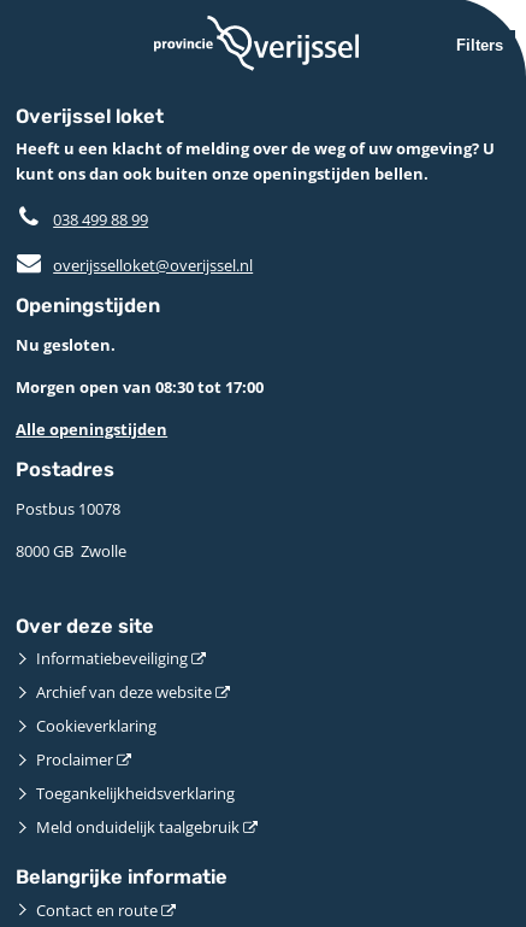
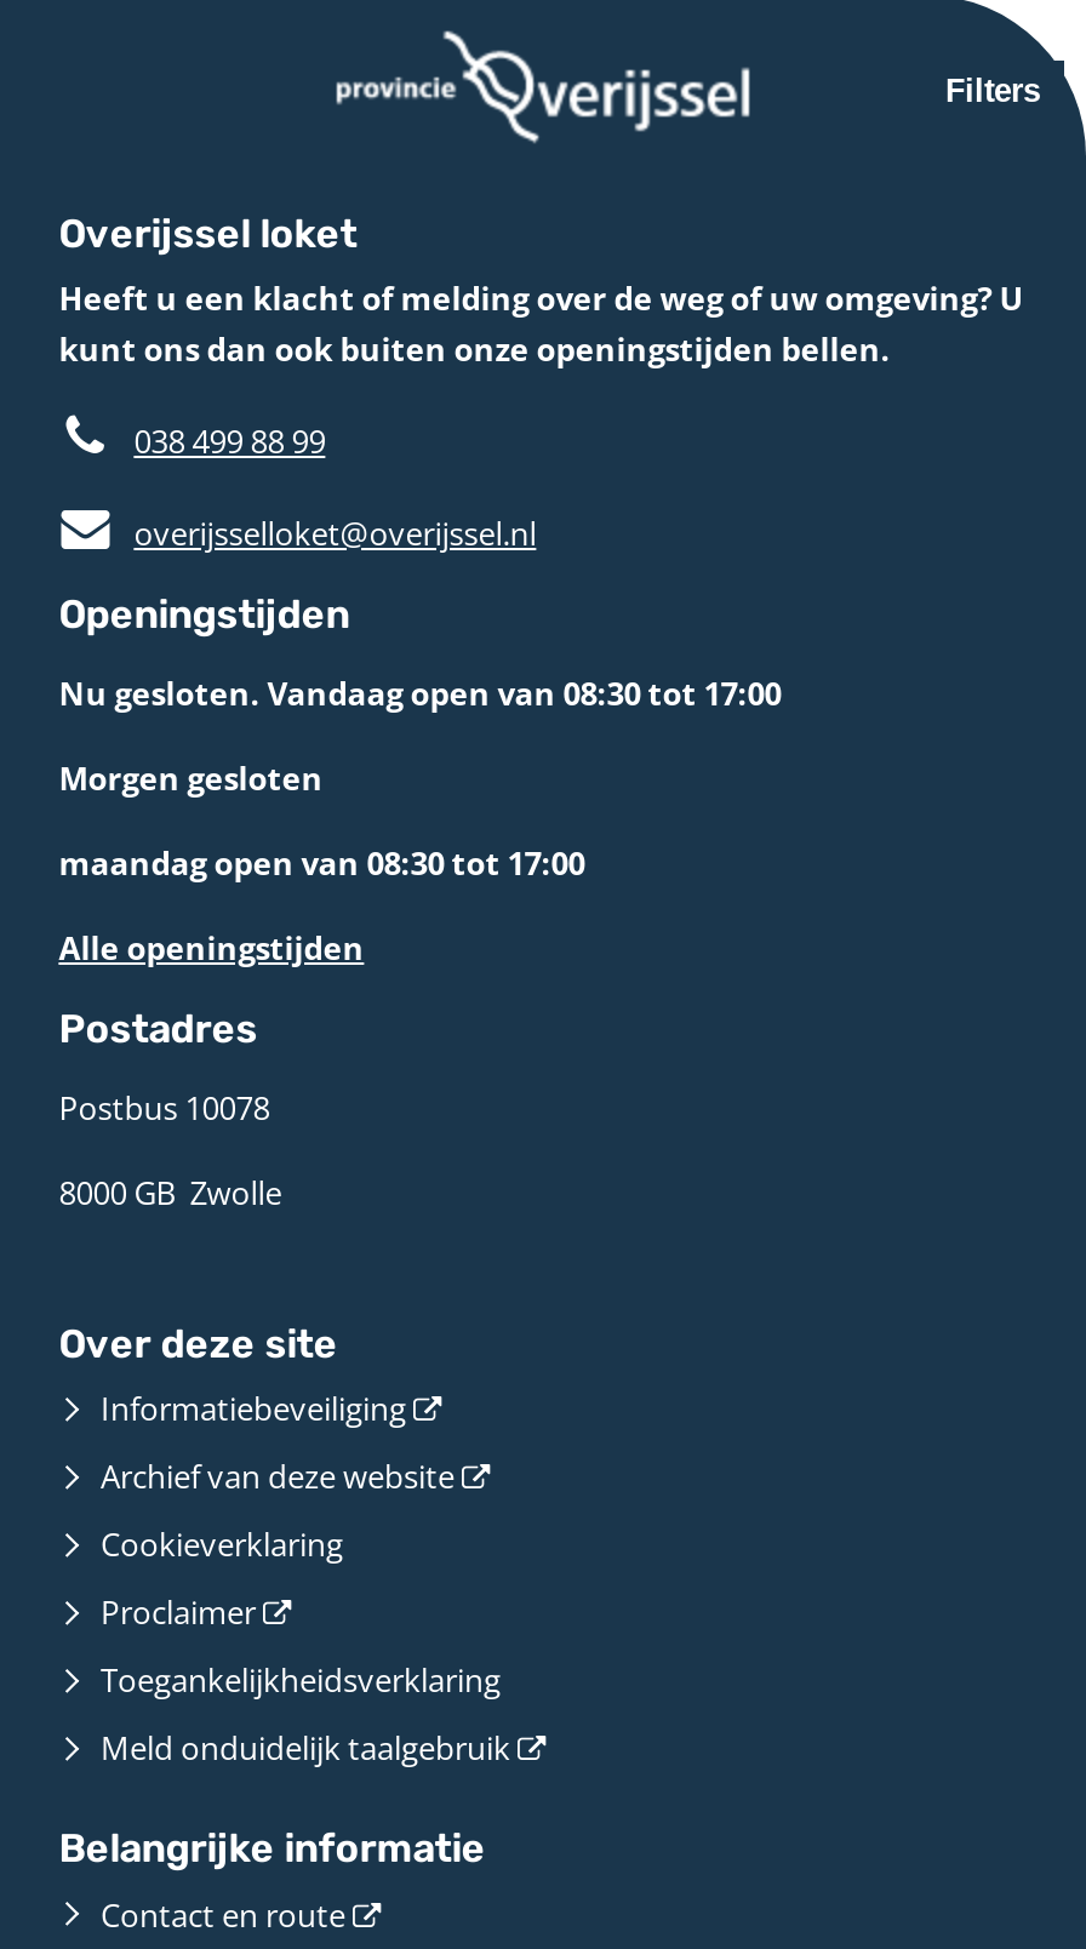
- Nu gesloten.
- Morgen open van 08:30 tot 17:00
+ Nu gesloten. Vandaag open van 08:30 tot 17:00
+ Morgen gesloten
+ maandag open van 08:30 tot 17:00
